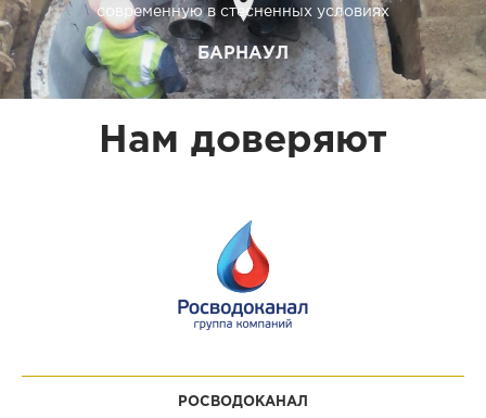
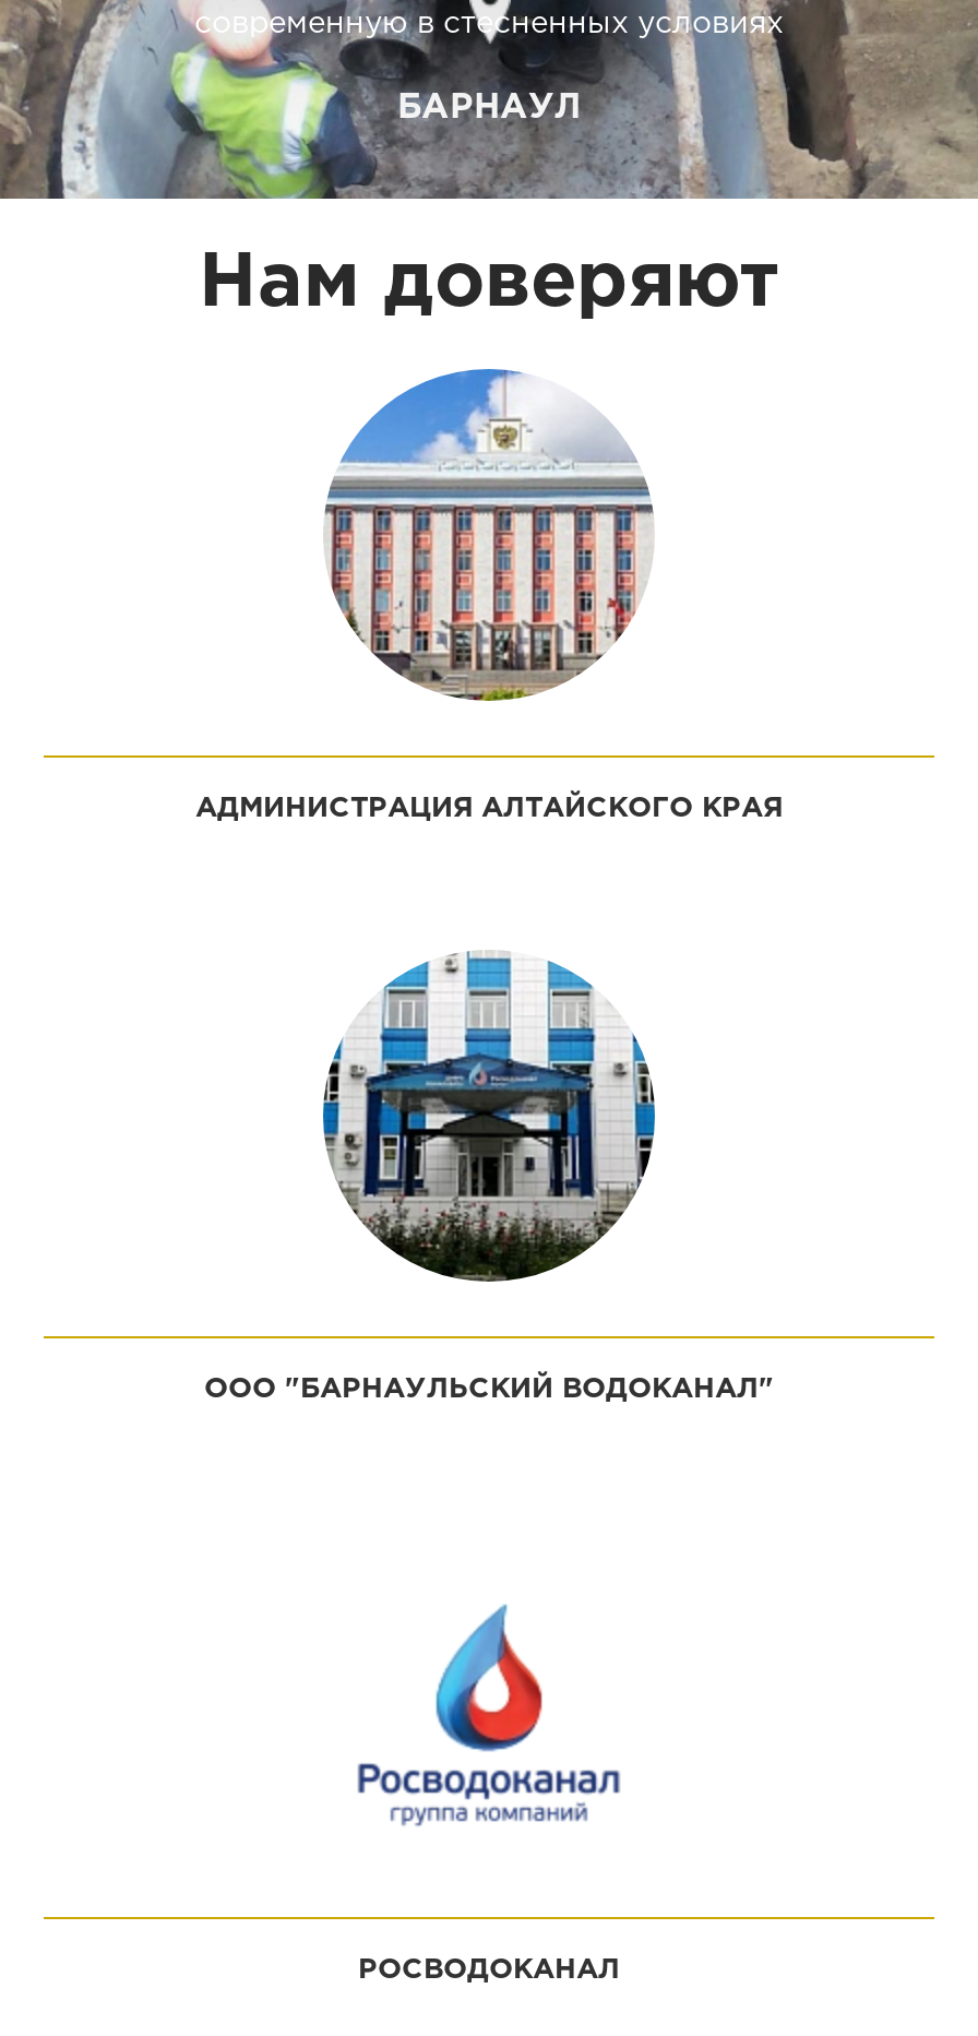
+ АДМИНИСТРАЦИЯ АЛТАЙСКОГО КРАЯ

+ ООО "БАРНАУЛЬСКИЙ ВОДОКАНАЛ"

+ [image]

+ [image]
